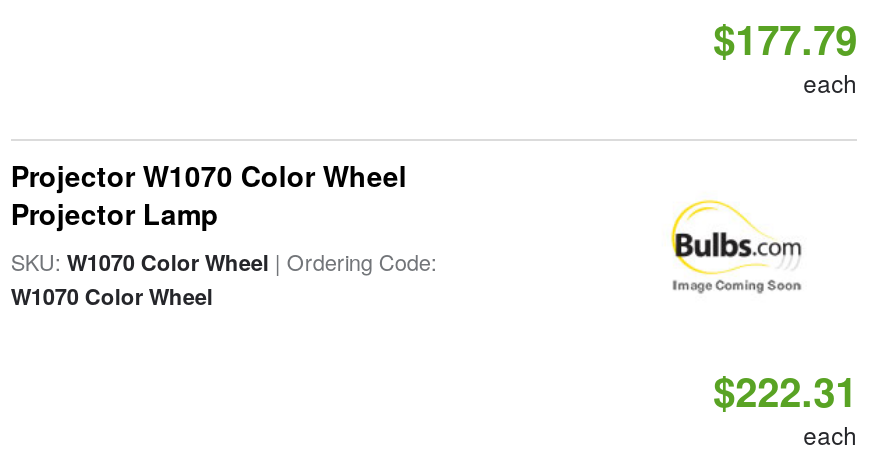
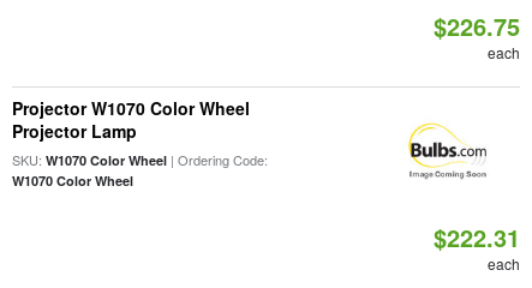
- $177.79
+ $226.75
